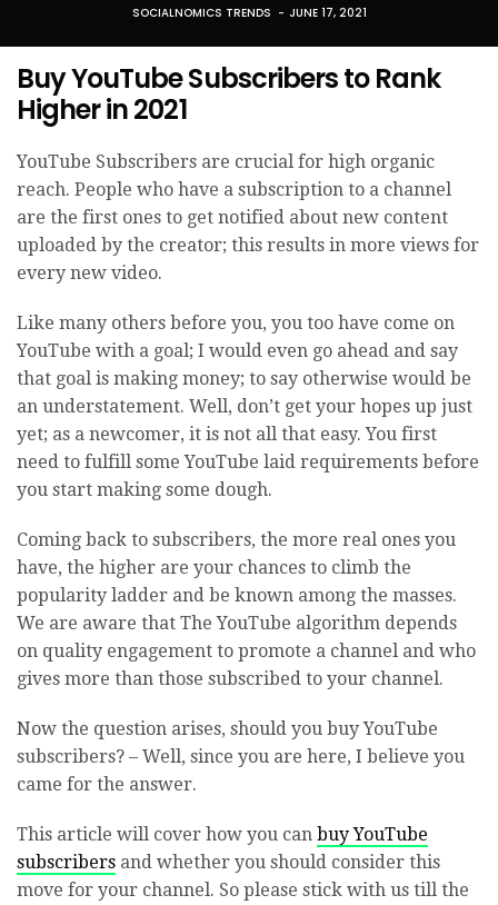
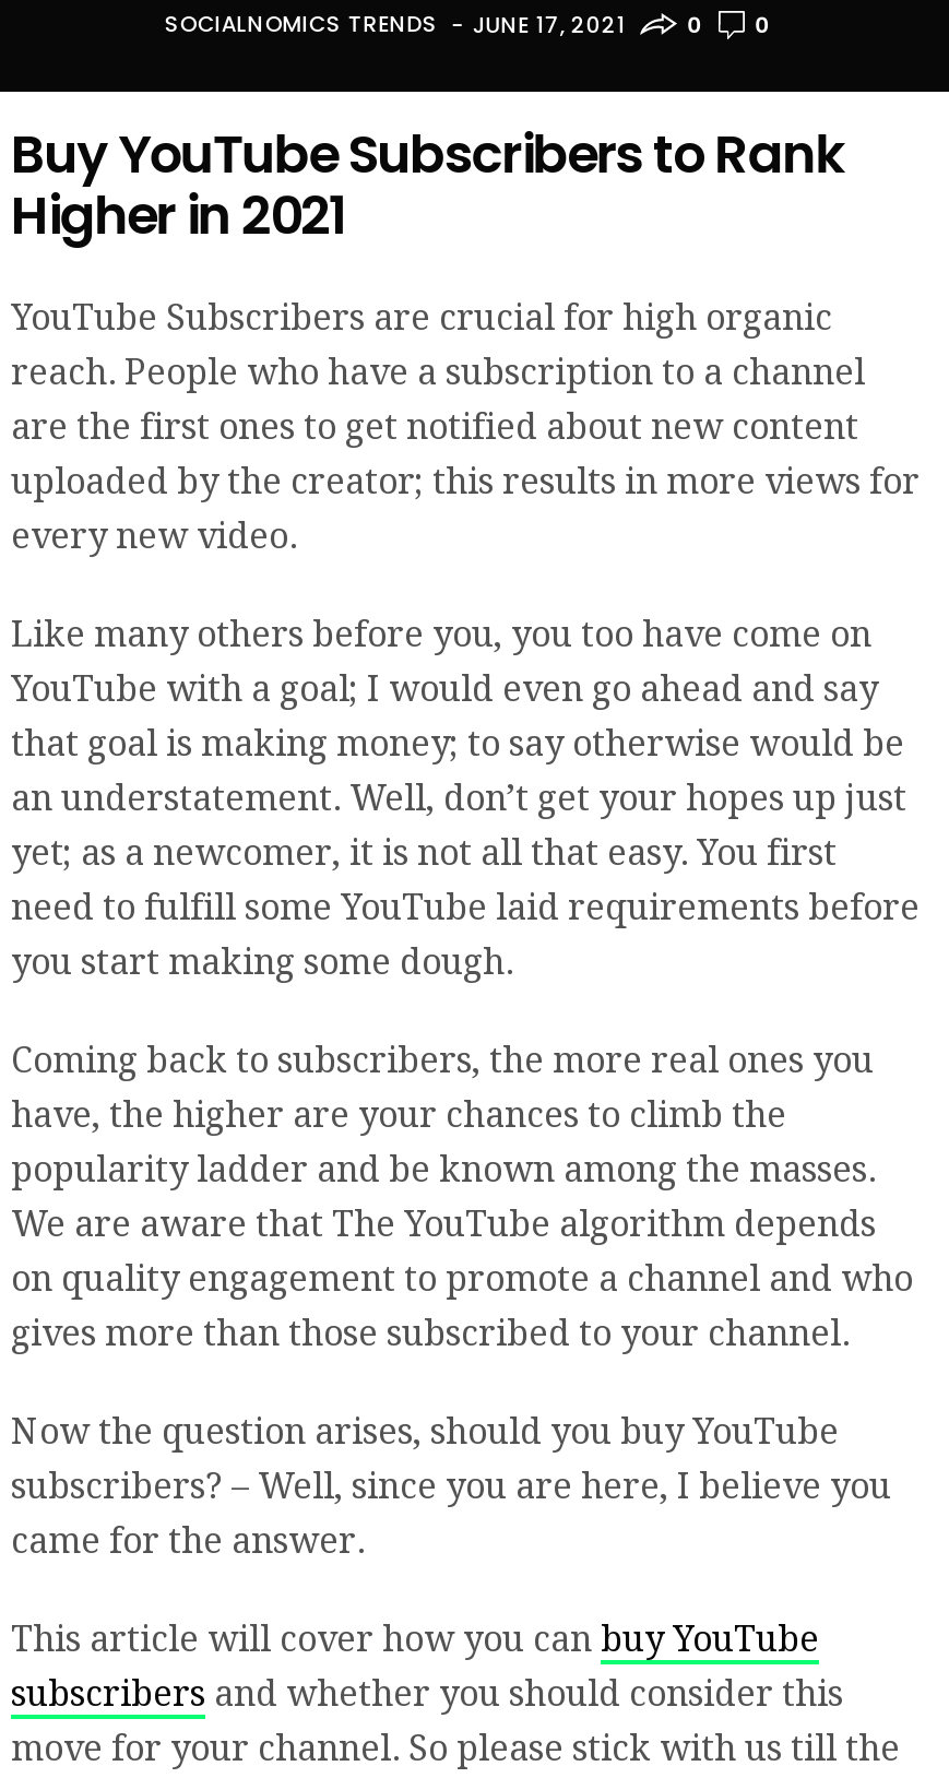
+ 0
+ 0
